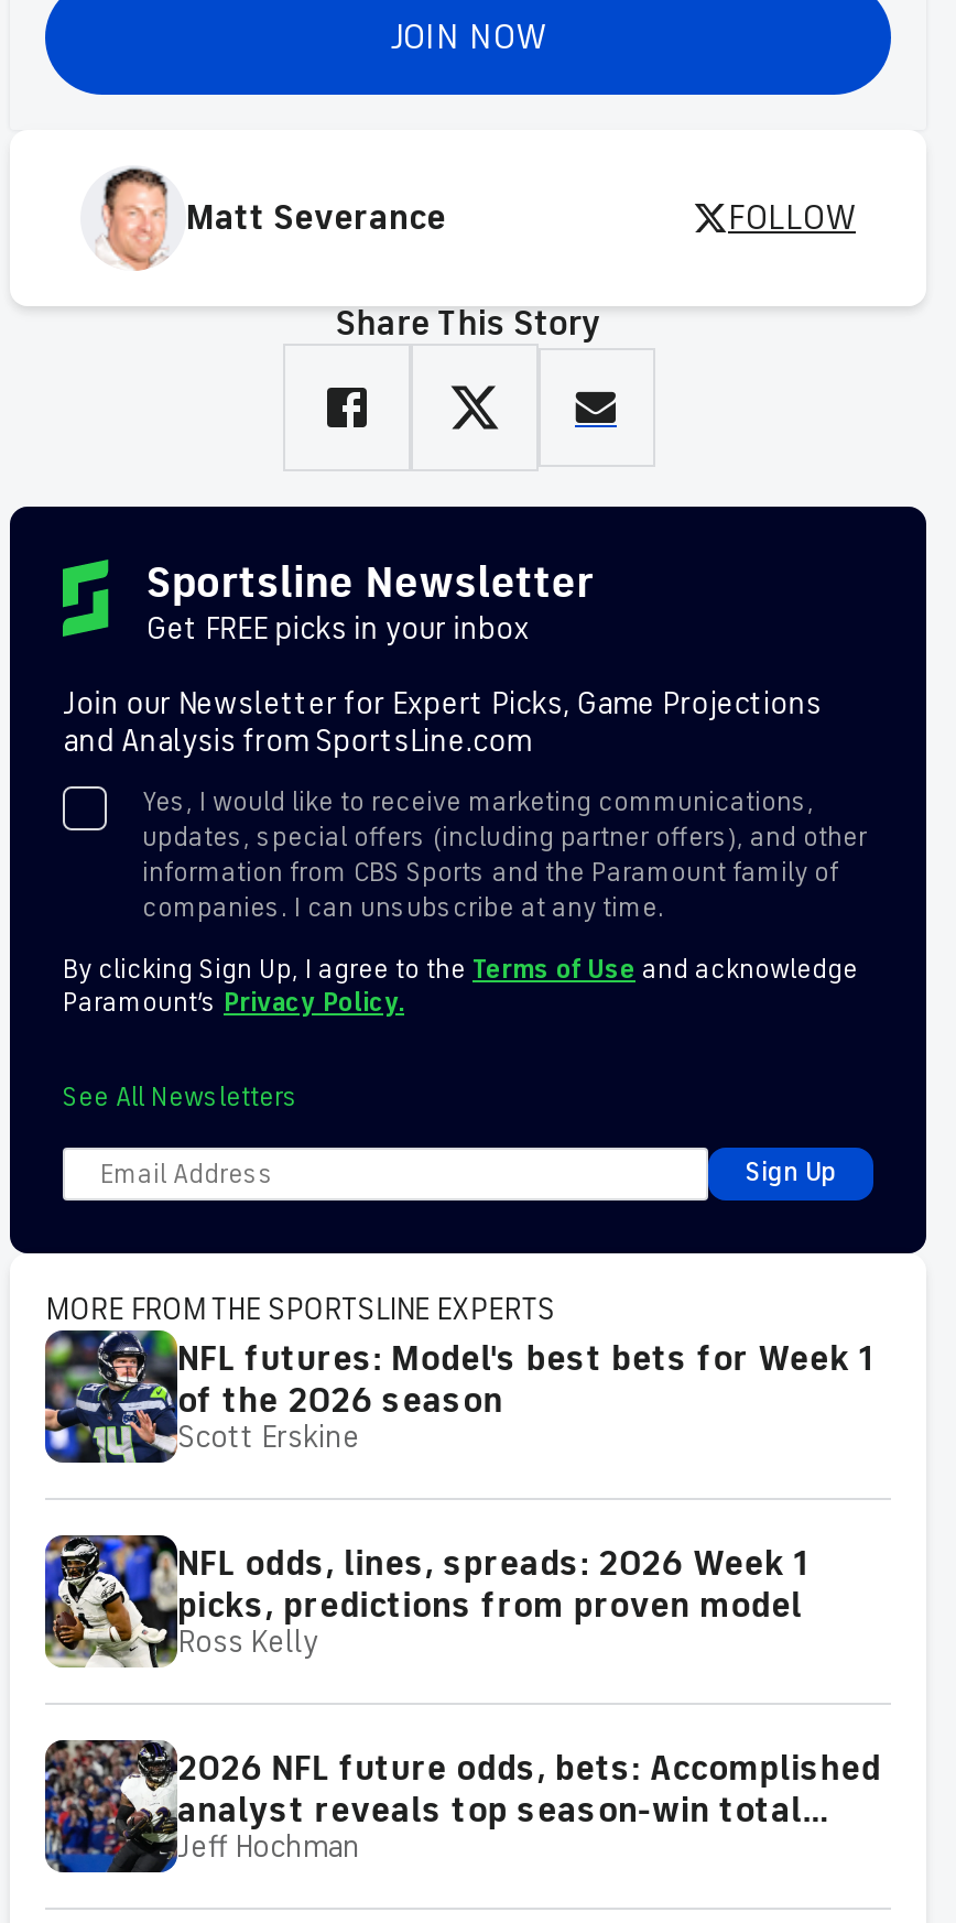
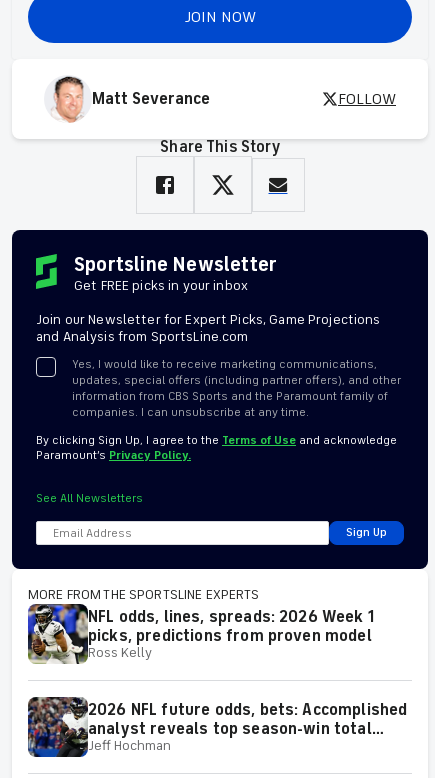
- [image]
- NFL futures: Model's best bets for Week 1
- of the 2026 season
- Scott Erskine
